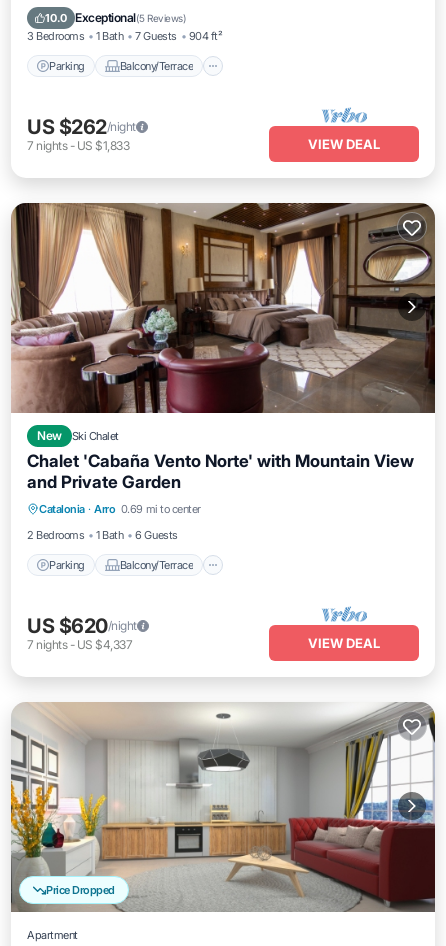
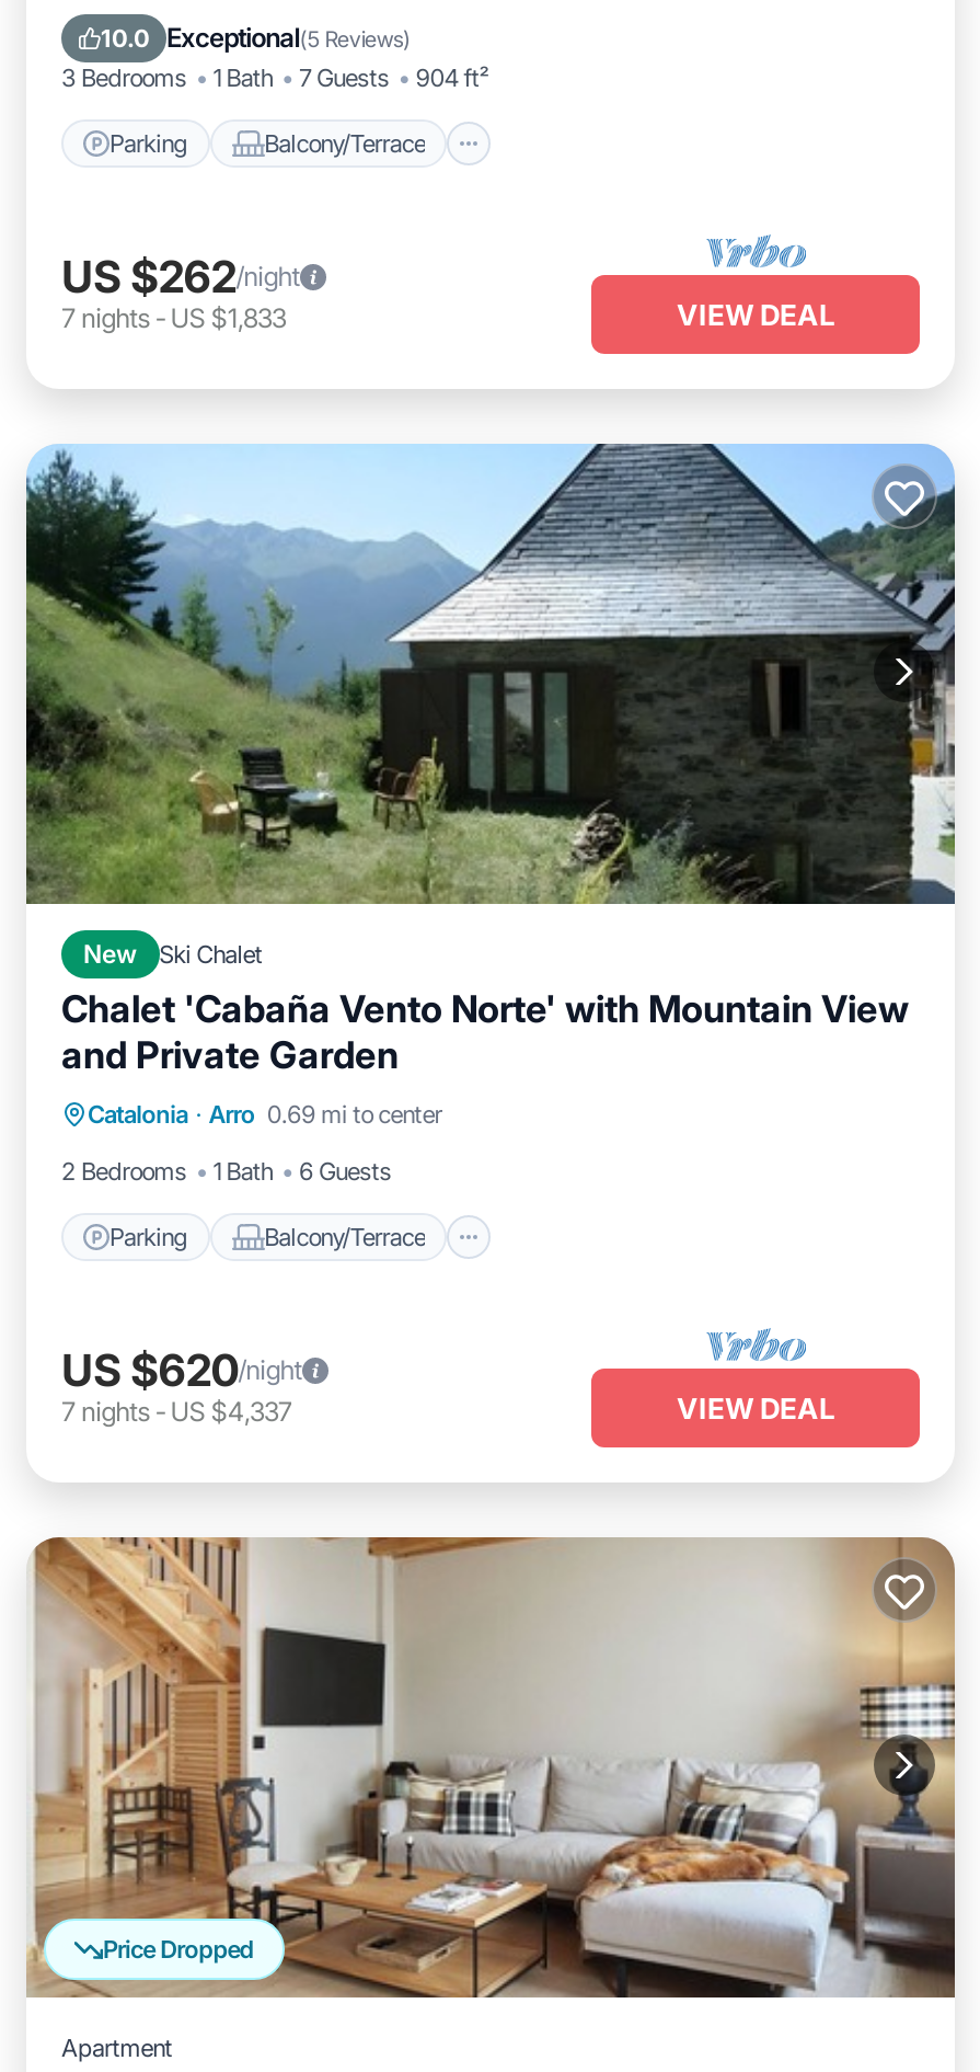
- [image]
+ [image]

- [image]
+ [image]
